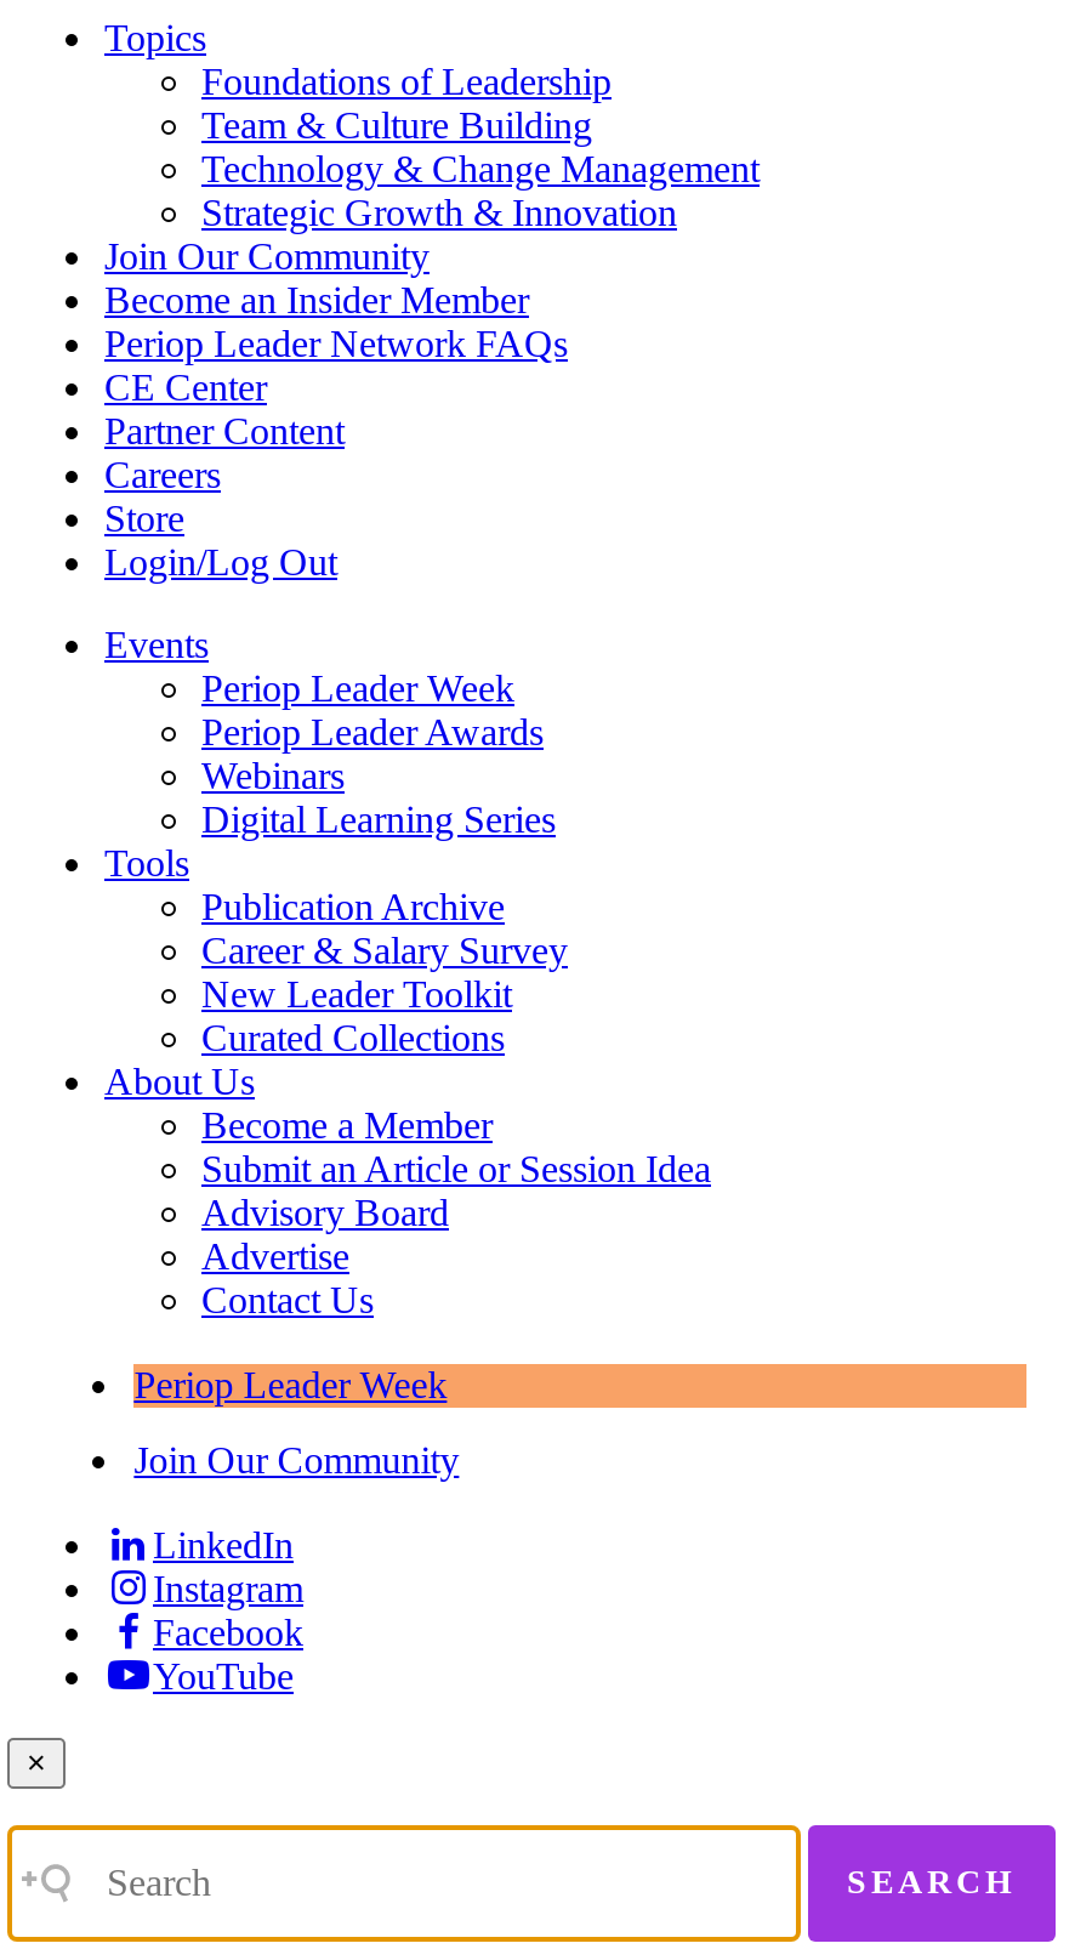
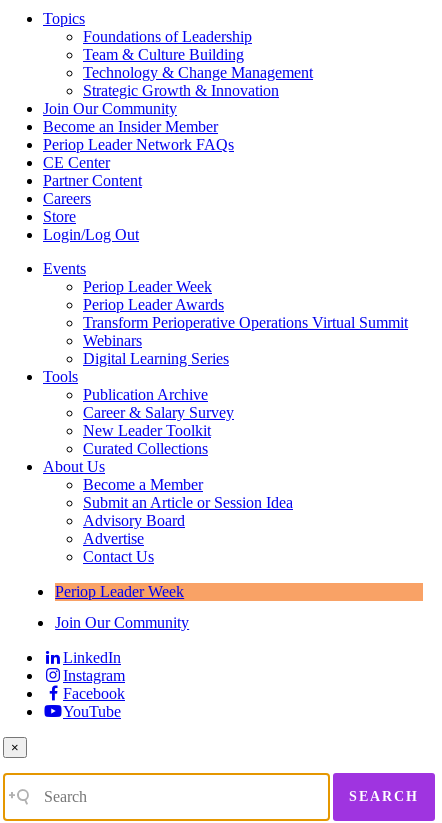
+ Transform Perioperative Operations Virtual Summit
